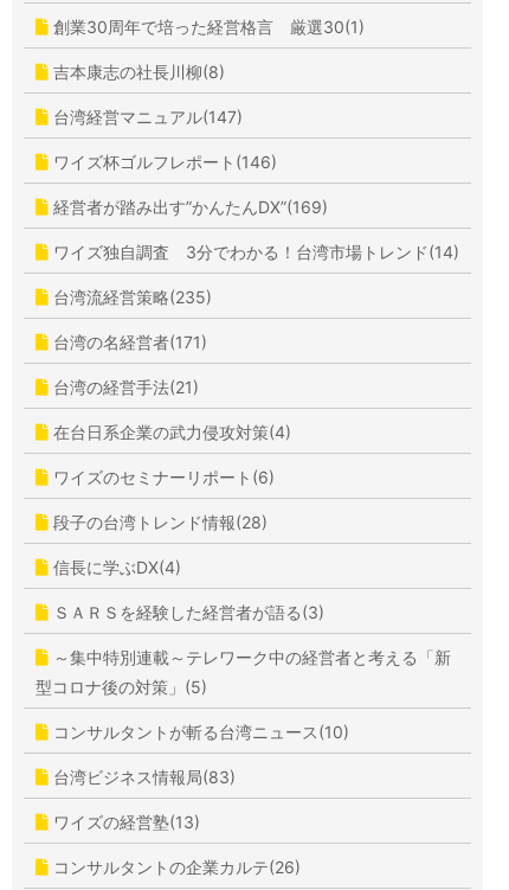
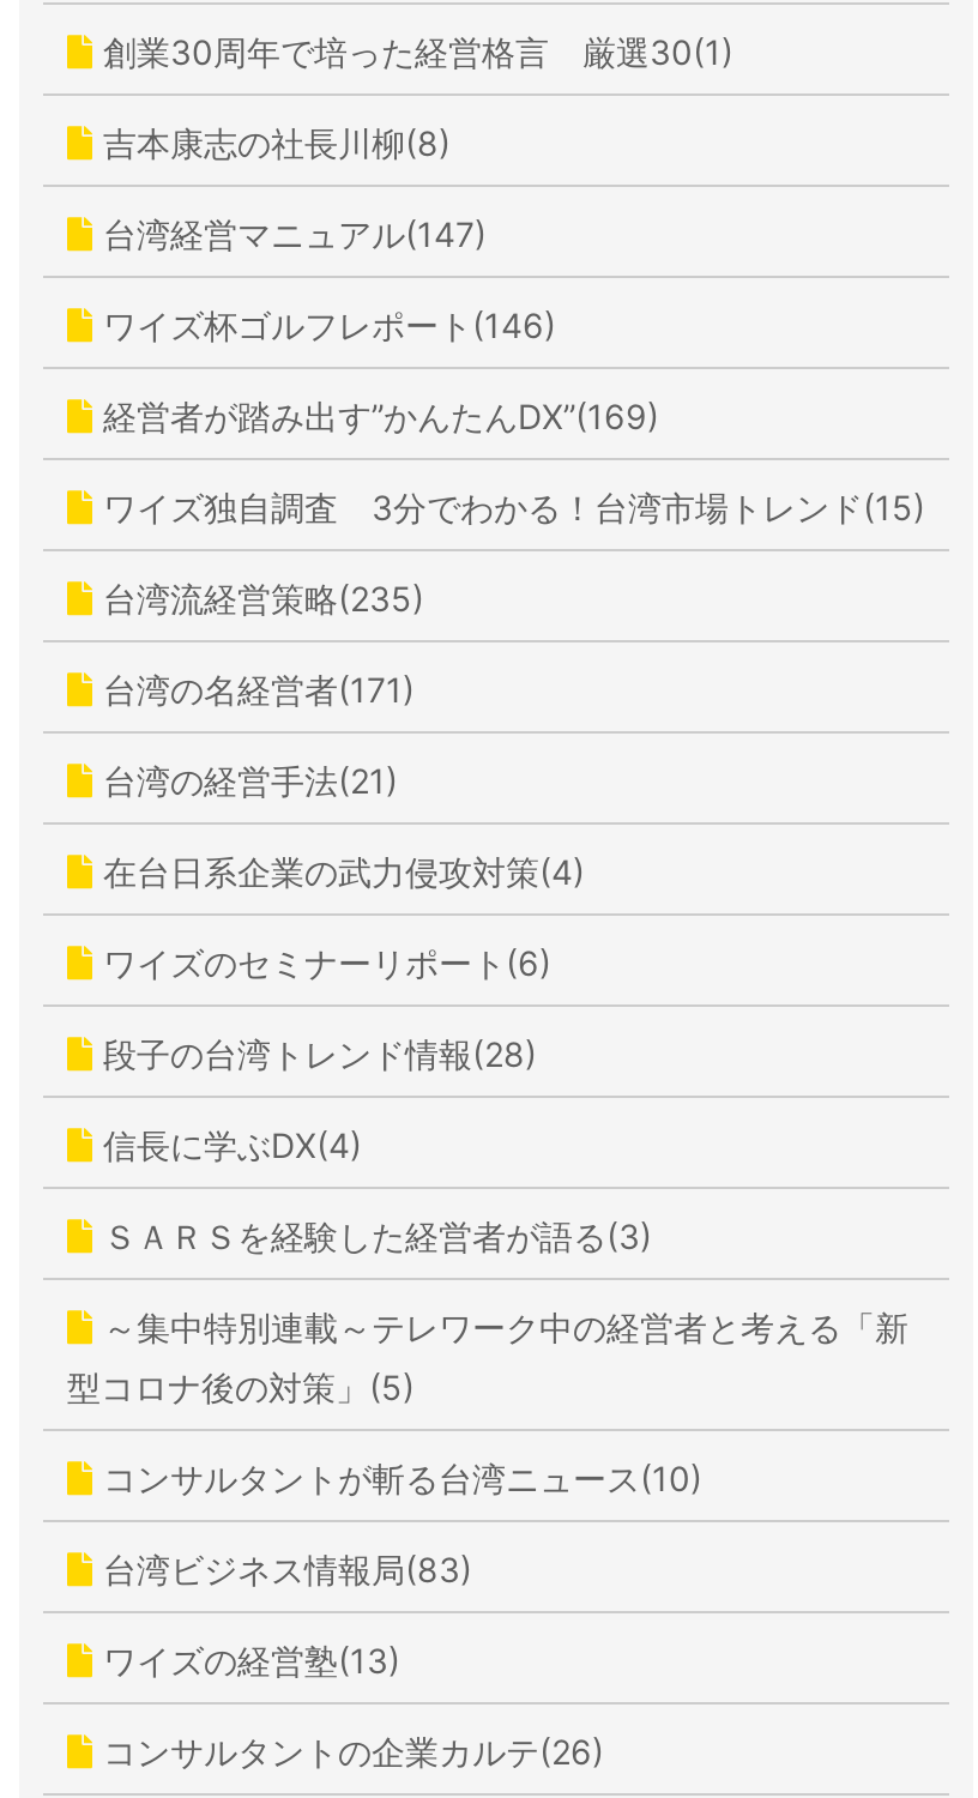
- ワイズ独自調査 3分でわかる！台湾市場トレンド(14)
+ ワイズ独自調査 3分でわかる！台湾市場トレンド(15)
